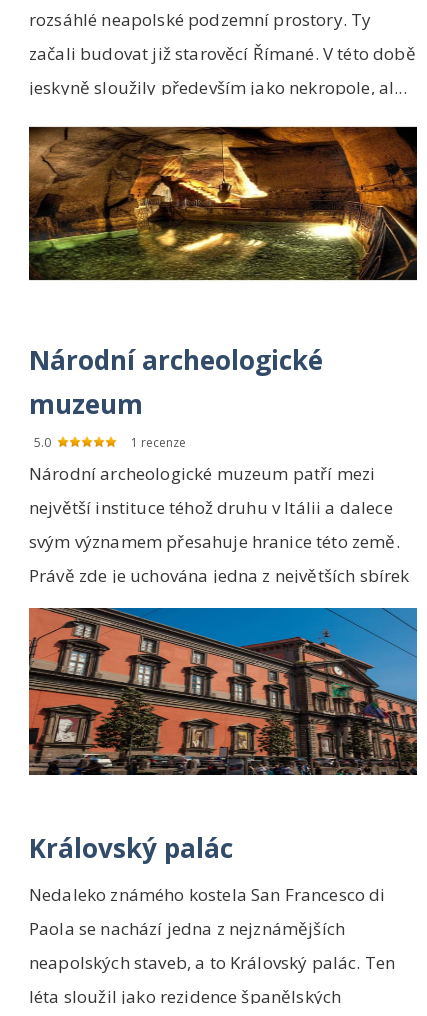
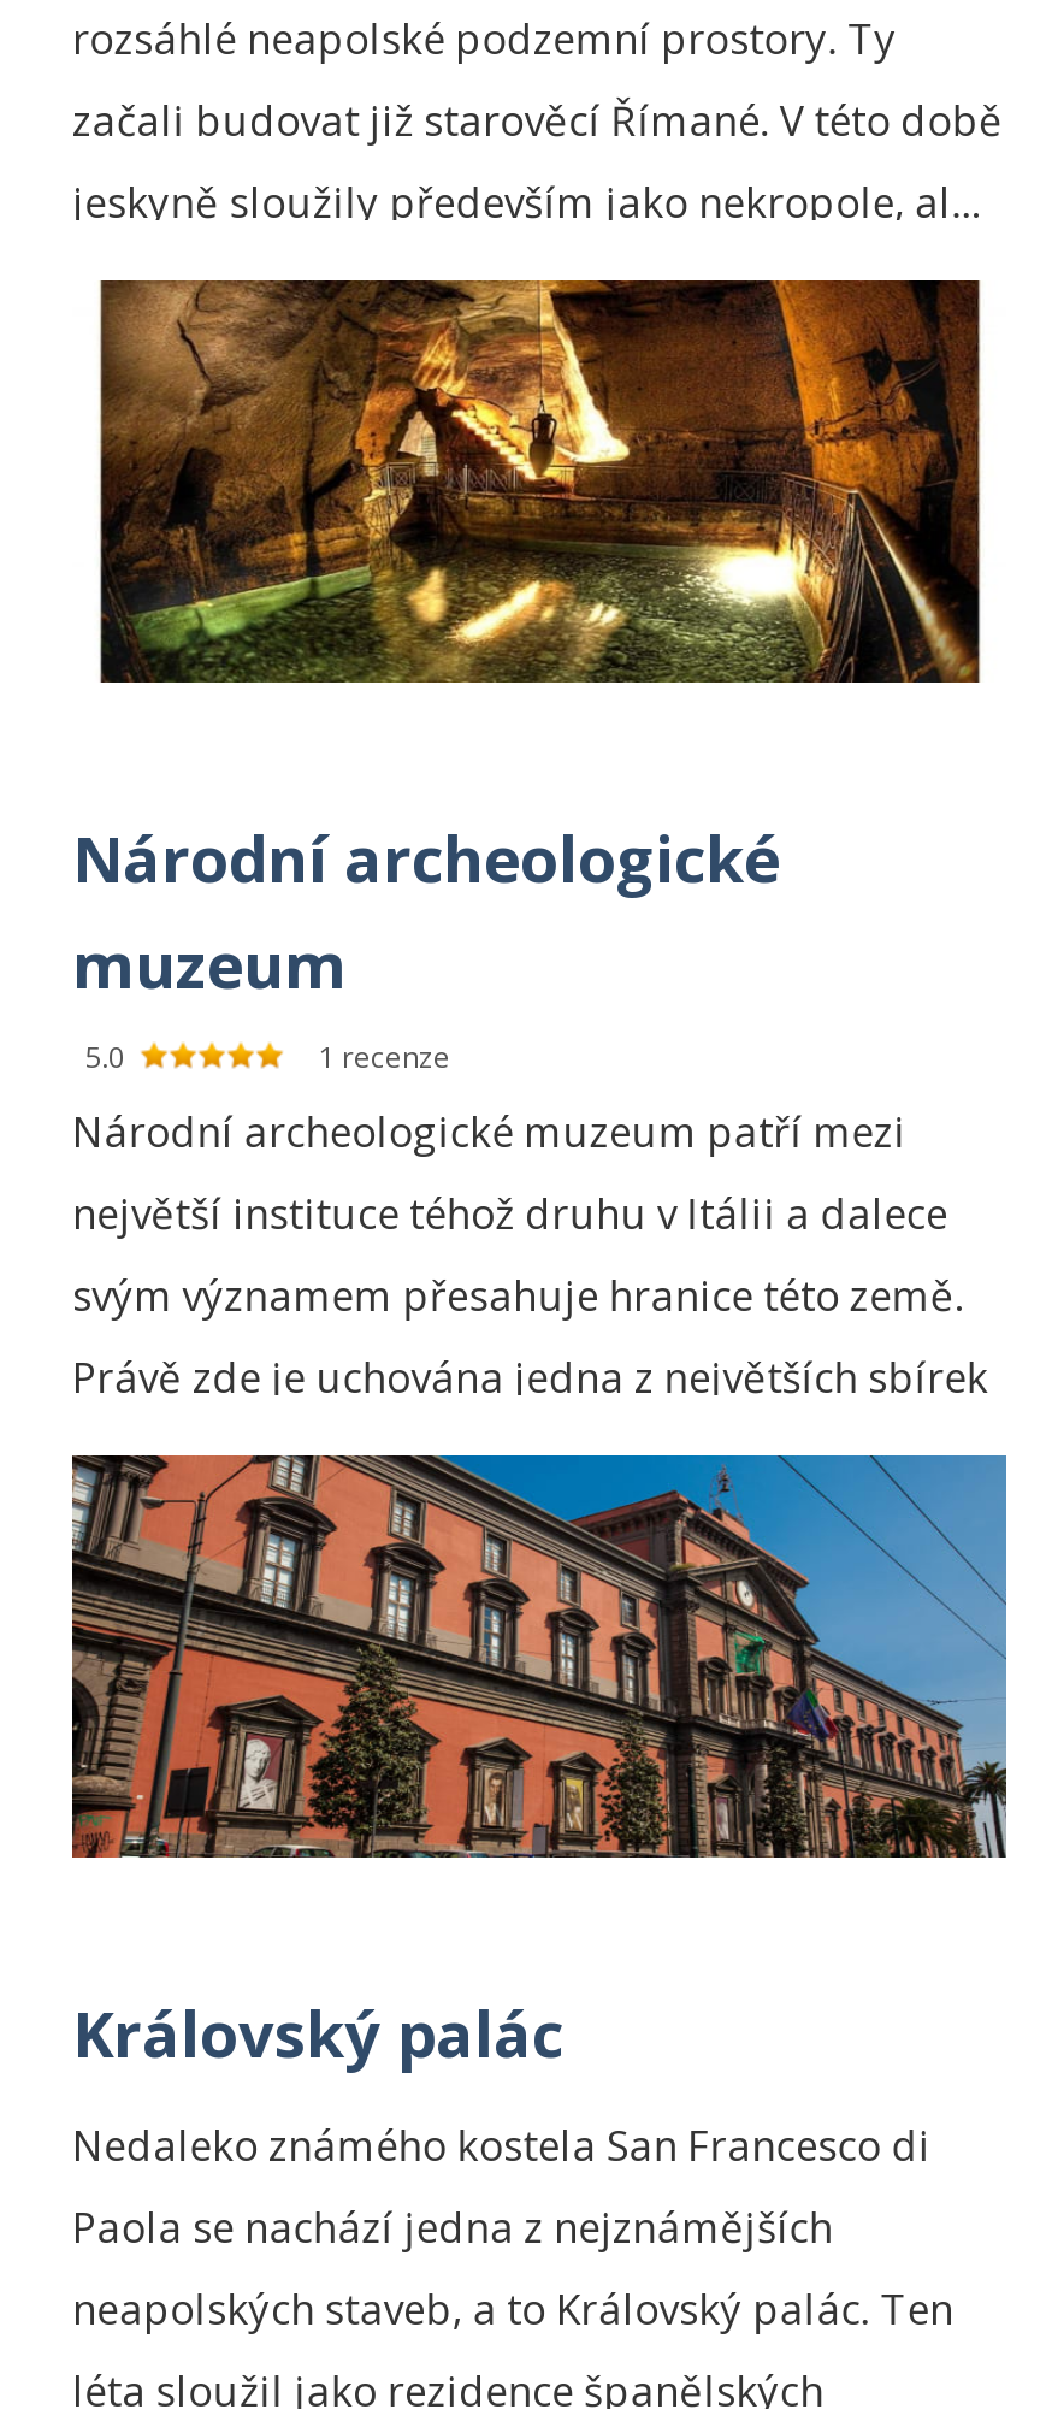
- [image]
+ [image]

- [image]
+ [image]
